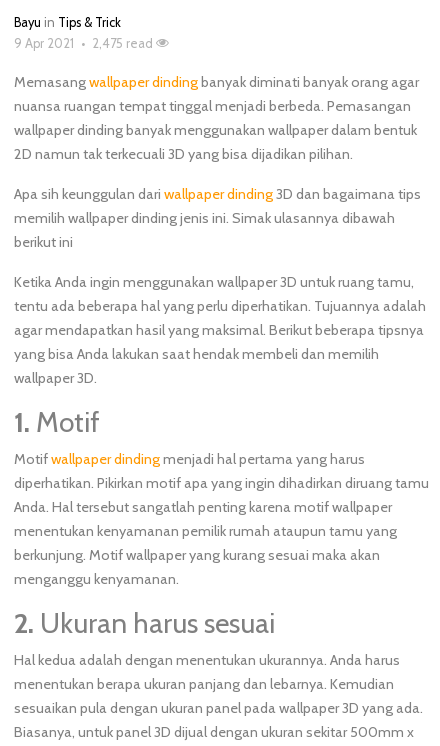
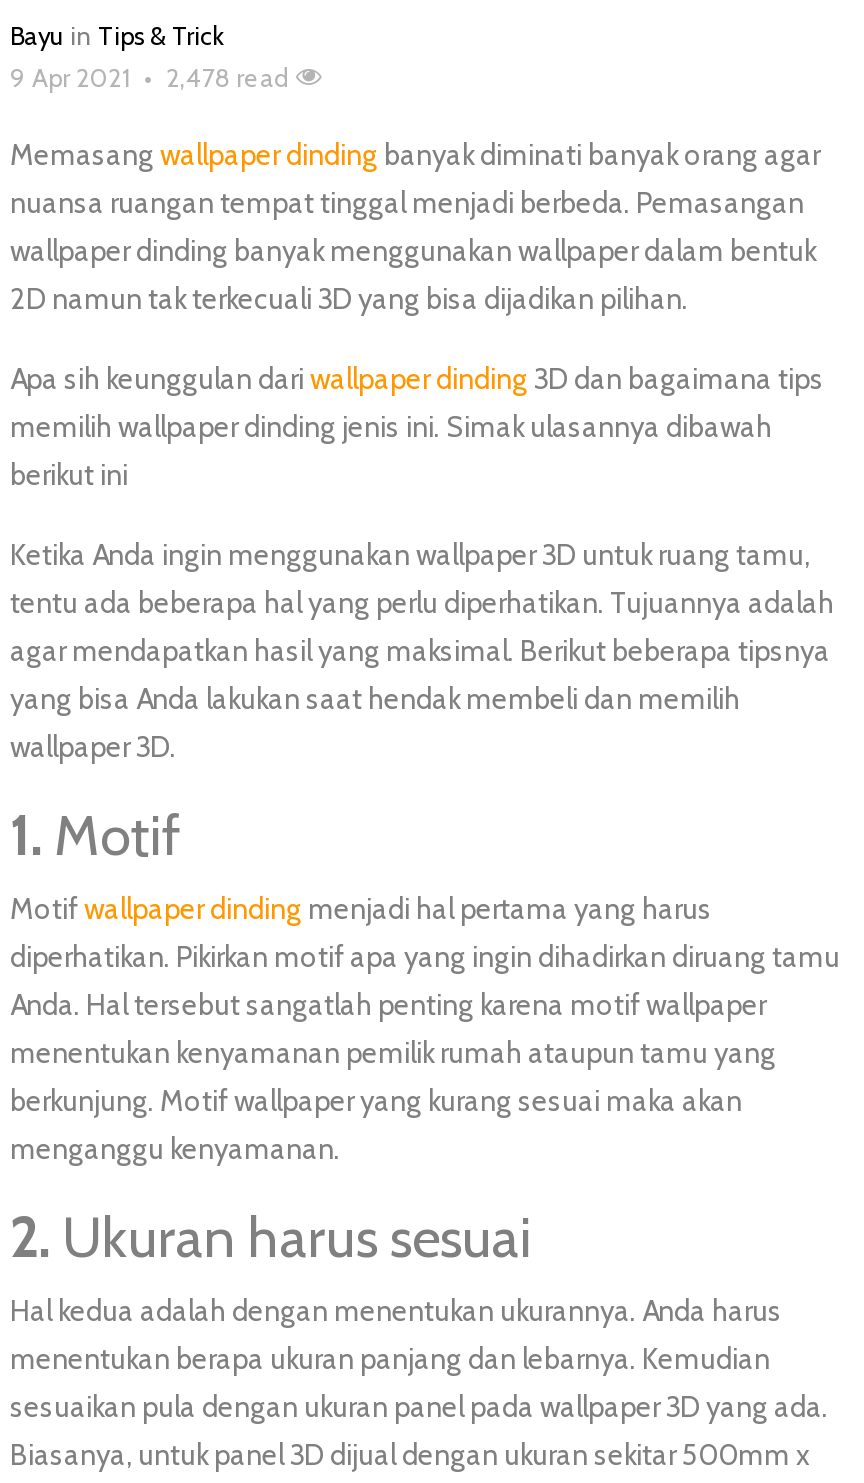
- 9 Apr 2021 • 2,475 read
+ 9 Apr 2021 • 2,478 read
